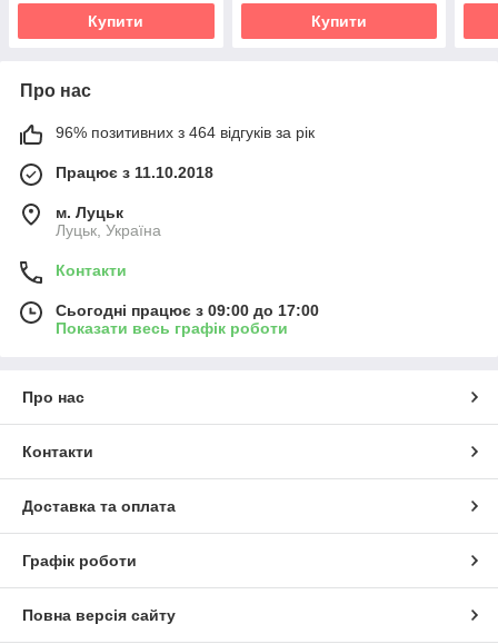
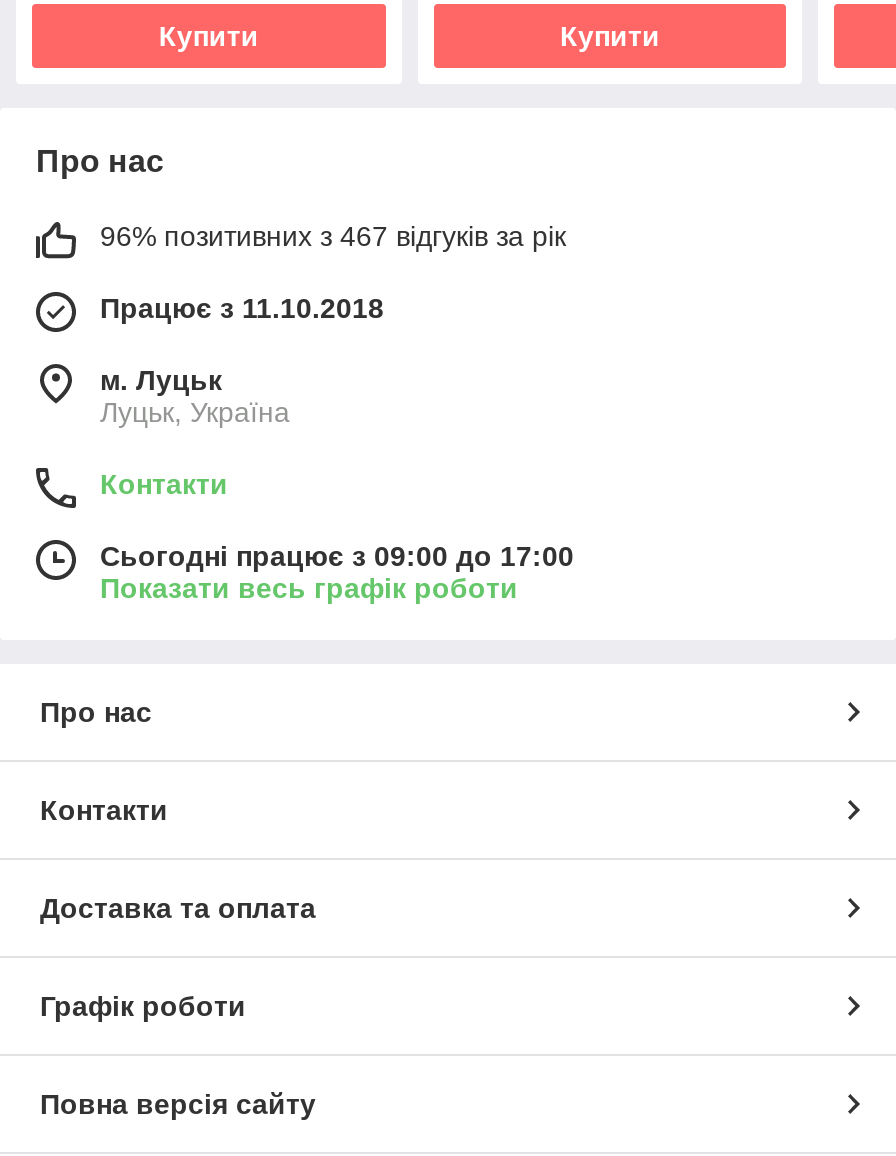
- 96% позитивних з 464 відгуків за рік
+ 96% позитивних з 467 відгуків за рік
